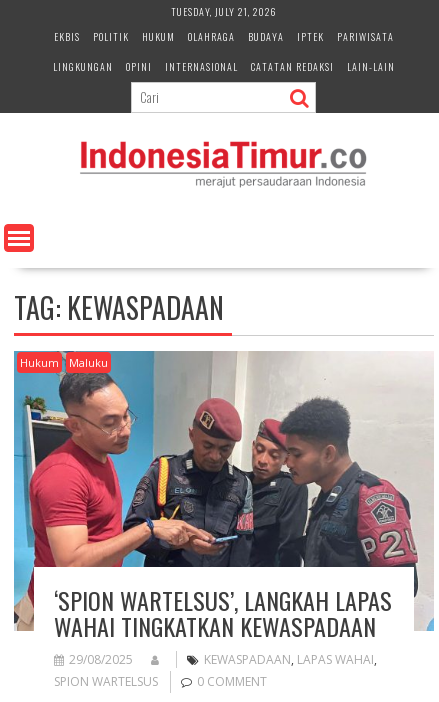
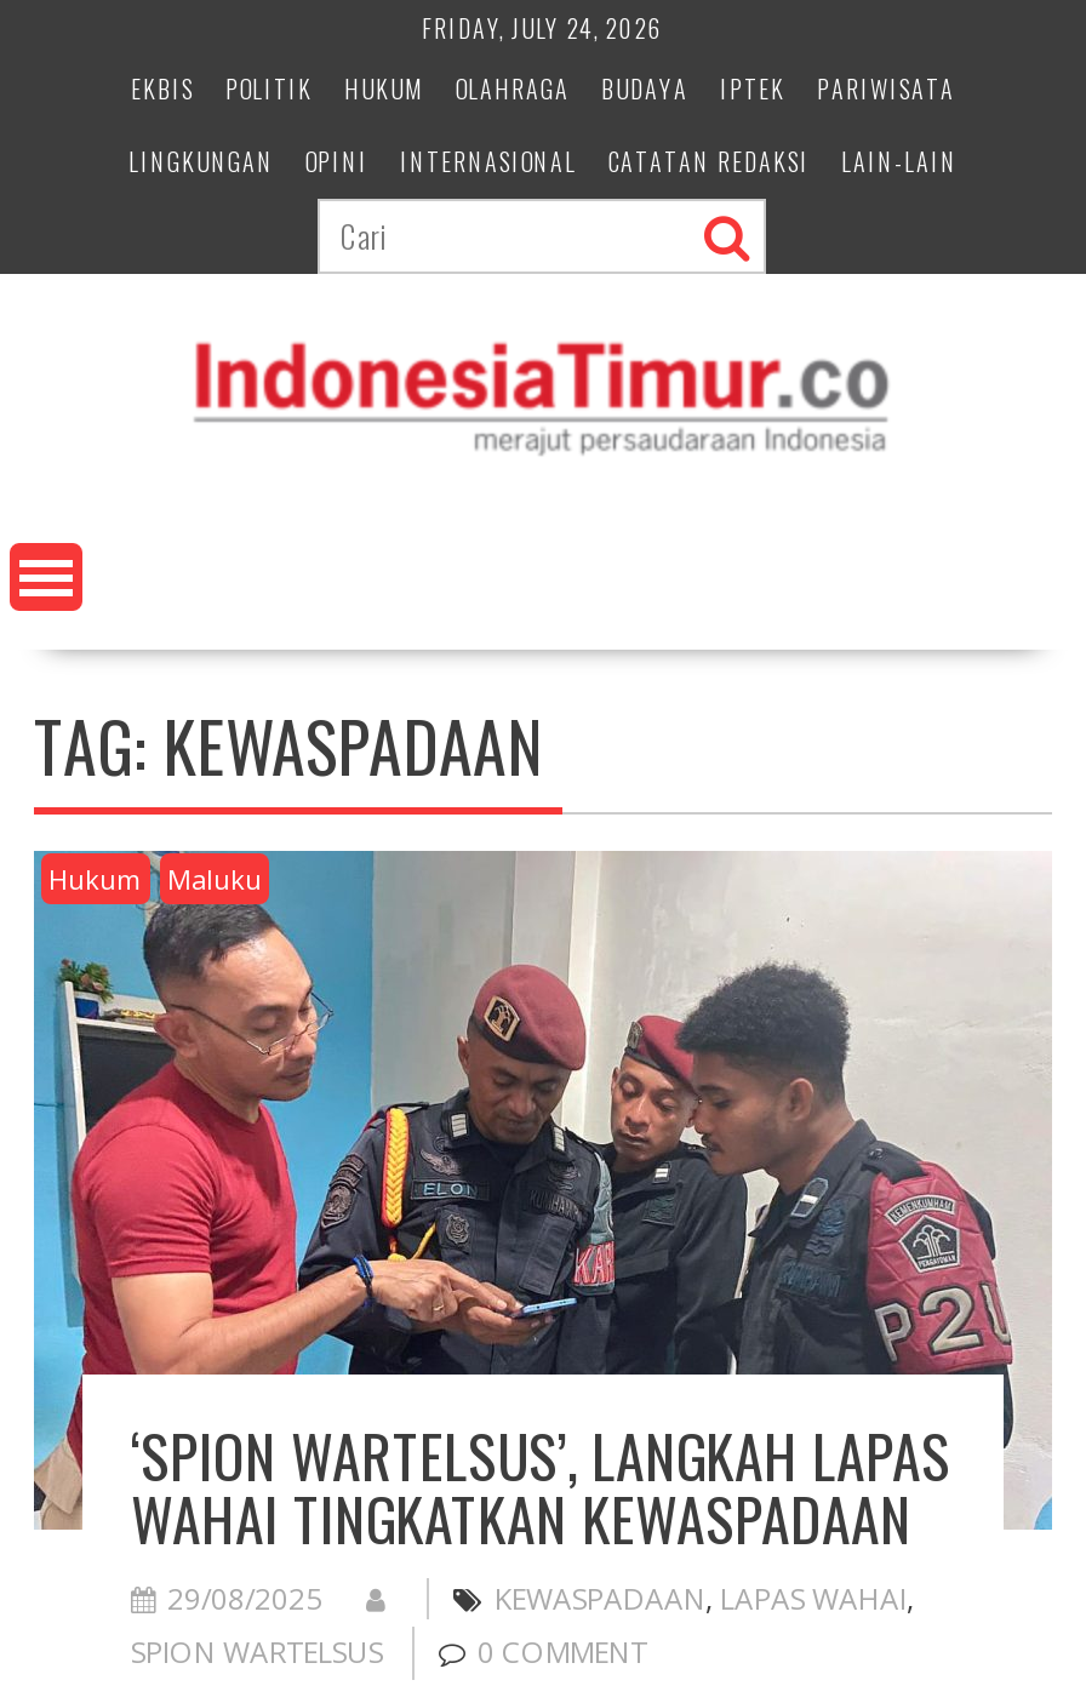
- TUESDAY, JULY 21, 2026
+ FRIDAY, JULY 24, 2026
